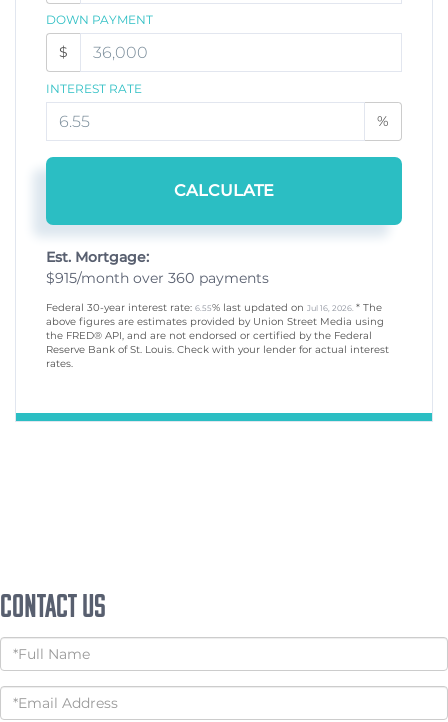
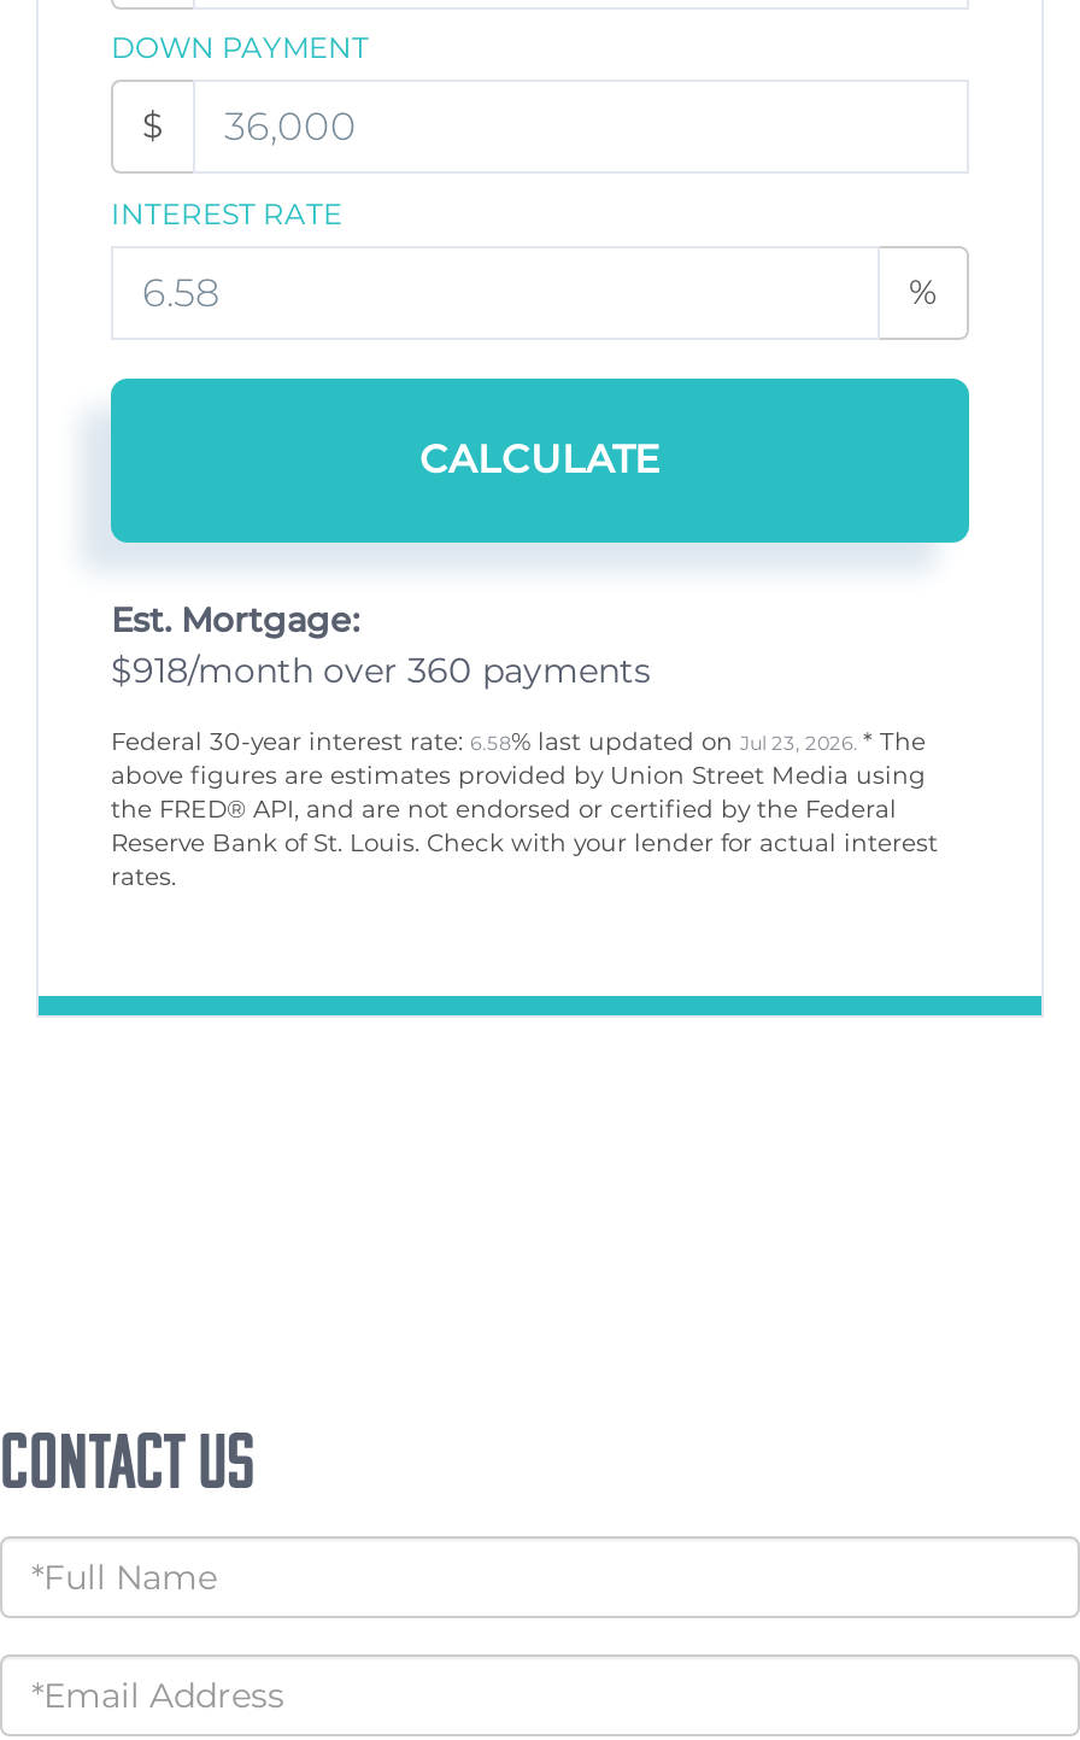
- $915/month over 360 payments
+ $918/month over 360 payments

- Federal 30-year interest rate: 6.55% last updated on Jul 16, 2026. * The
+ Federal 30-year interest rate: 6.58% last updated on Jul 23, 2026. * The
